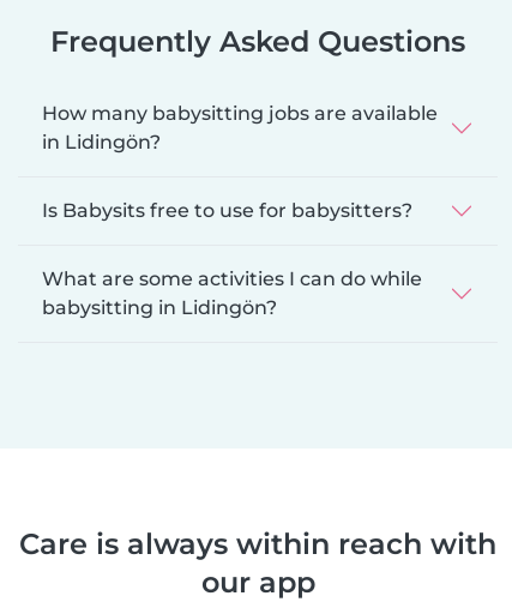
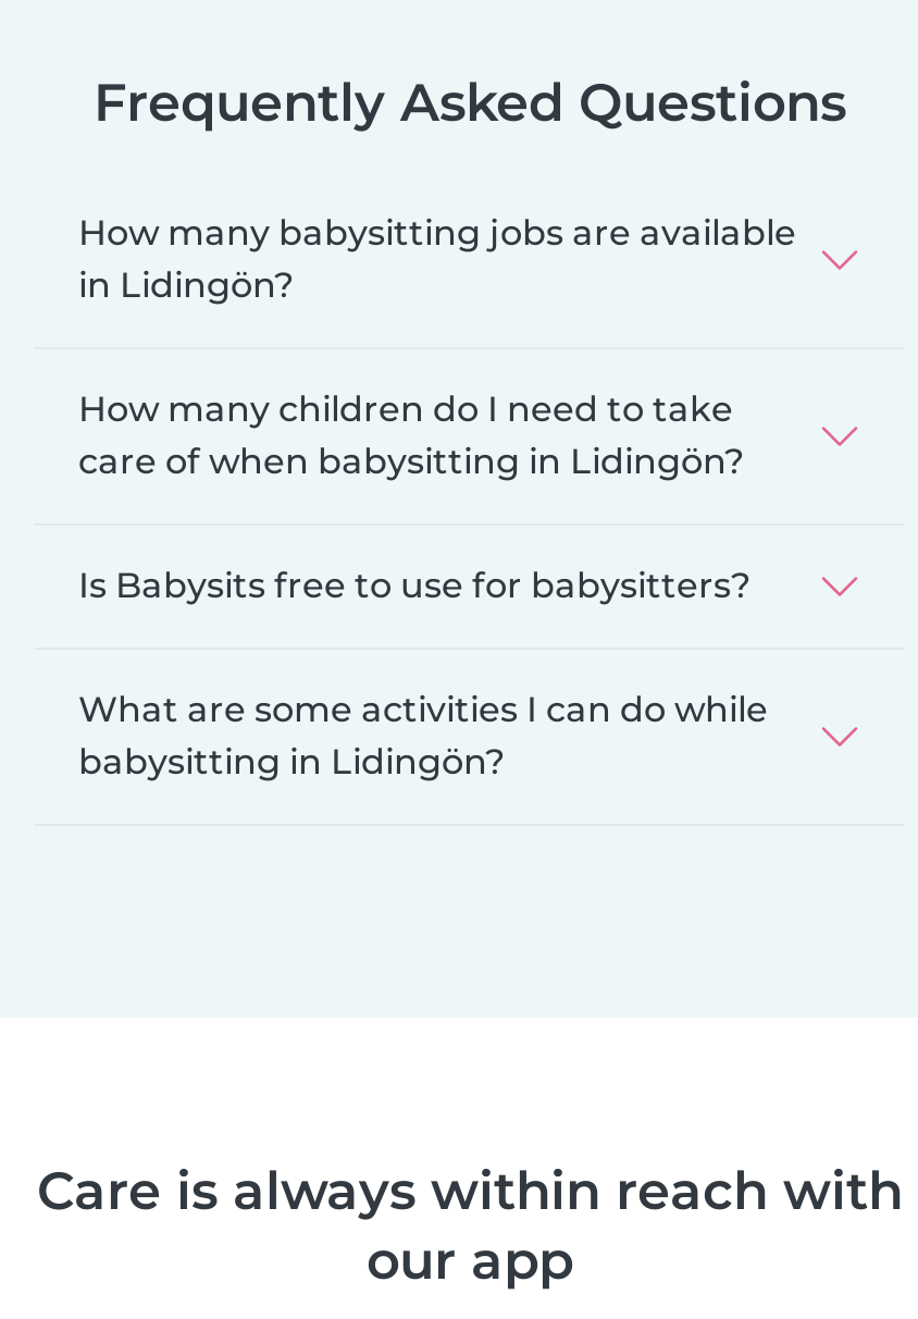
+ How many children do I need to take
+ care of when babysitting in Lidingön?
